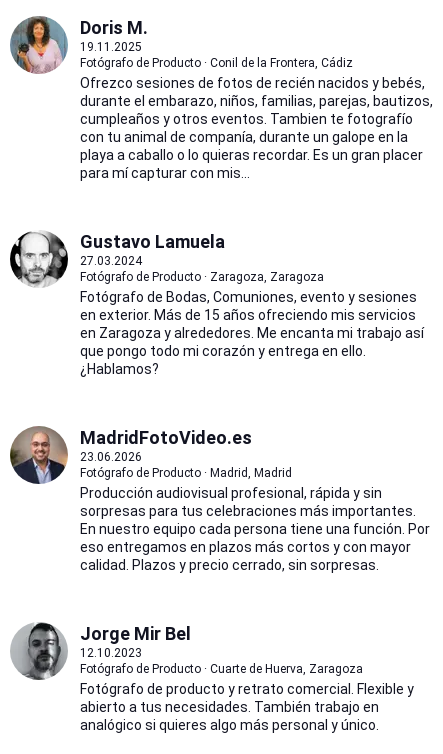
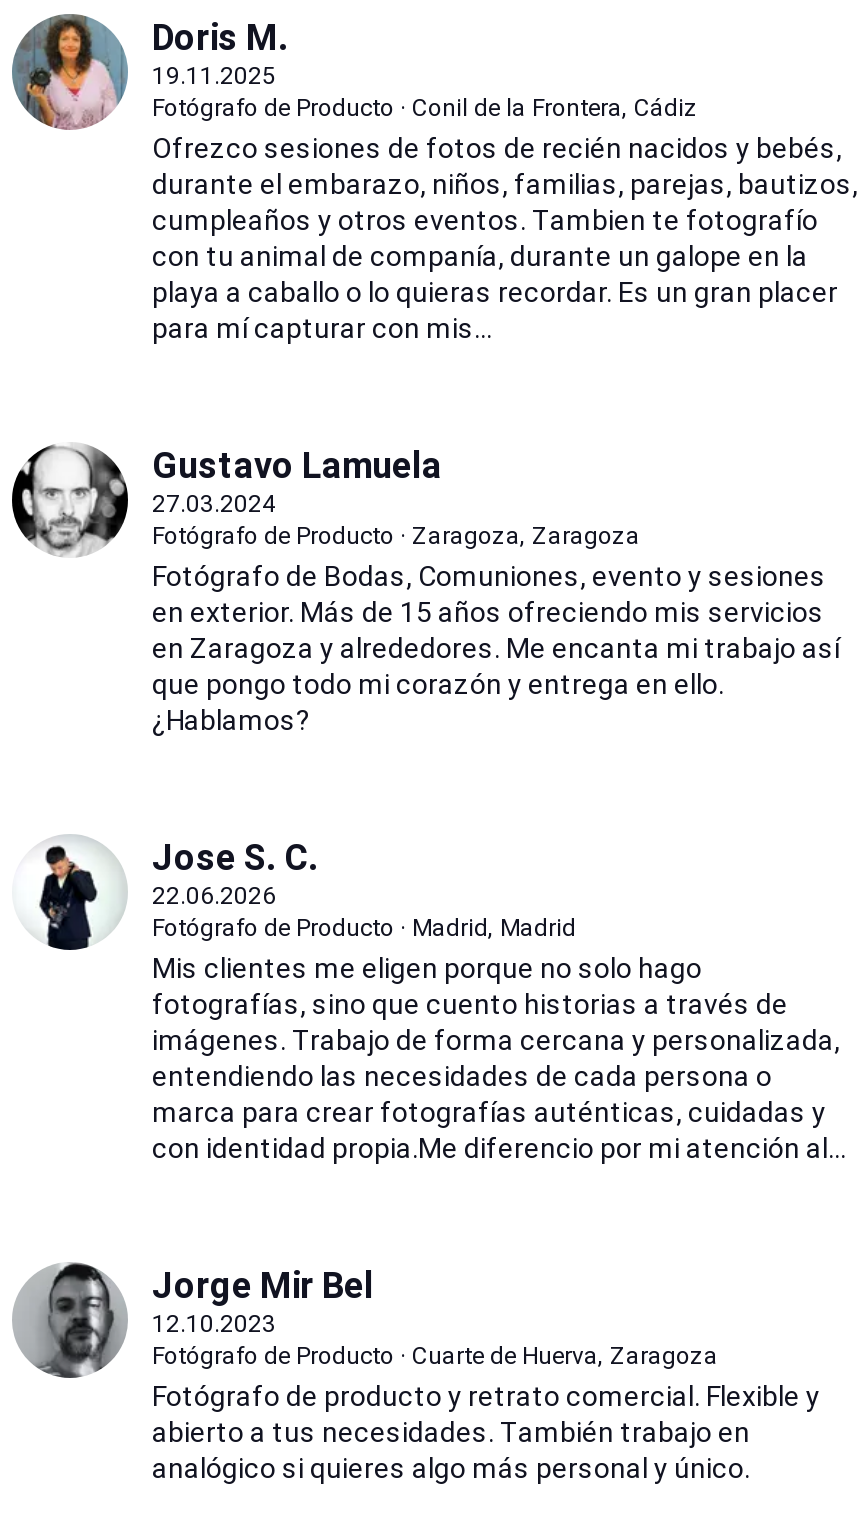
- [image]
- MadridFotoVideo.es
- 23.06.2026
+ [image]
+ Jose S. C.
+ 22.06.2026

- Producción audiovisual profesional, rápida y sin
- sorpresas para tus celebraciones más importantes.
- En nuestro equipo cada persona tiene una función. Por
- eso entregamos en plazos más cortos y con mayor
- calidad. Plazos y precio cerrado, sin sorpresas.
+ Mis clientes me eligen porque no solo hago
+ fotografías, sino que cuento historias a través de
+ imágenes. Trabajo de forma cercana y personalizada,
+ entendiendo las necesidades de cada persona o
+ marca para crear fotografías auténticas, cuidadas y
+ con identidad propia.Me diferencio por mi atención al...
